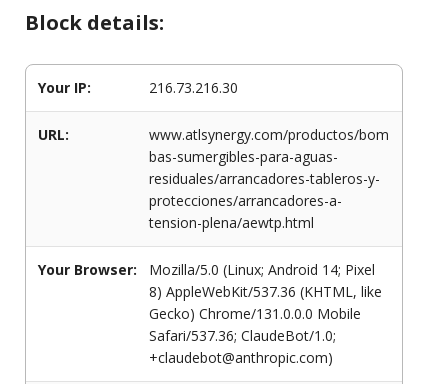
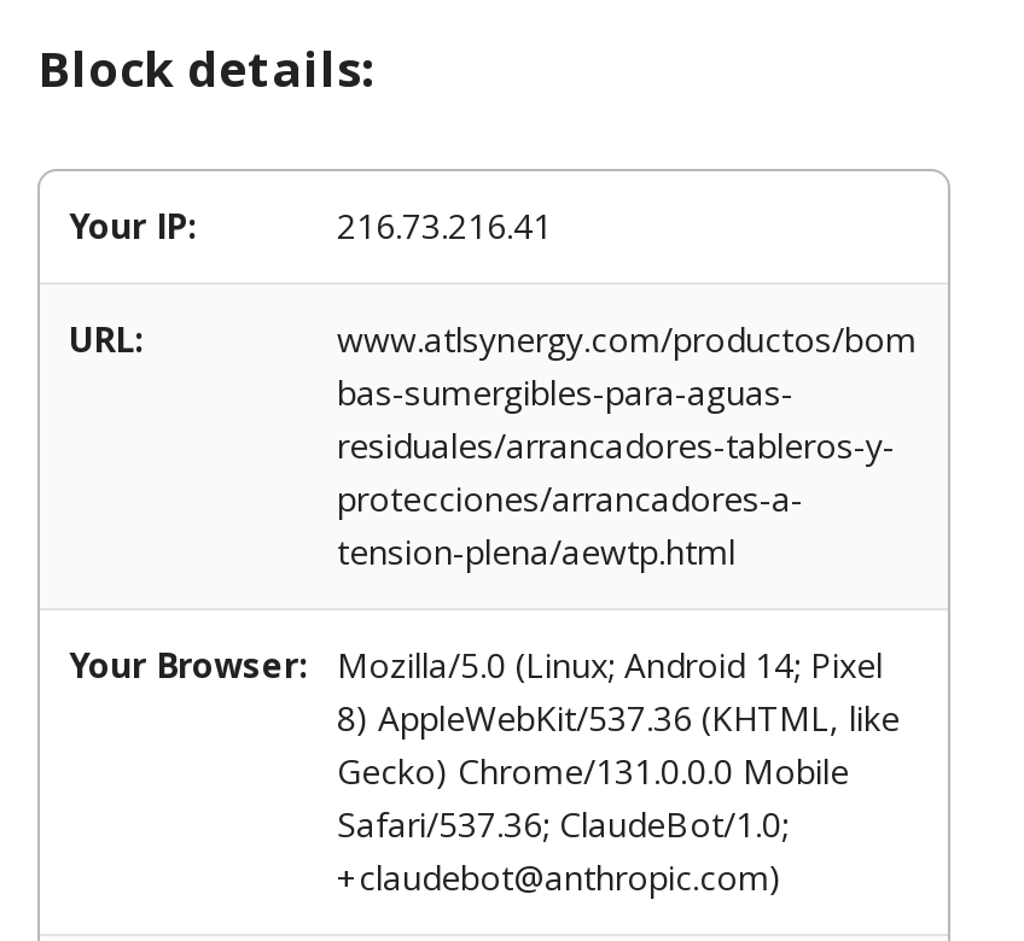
- 216.73.216.30
+ 216.73.216.41
